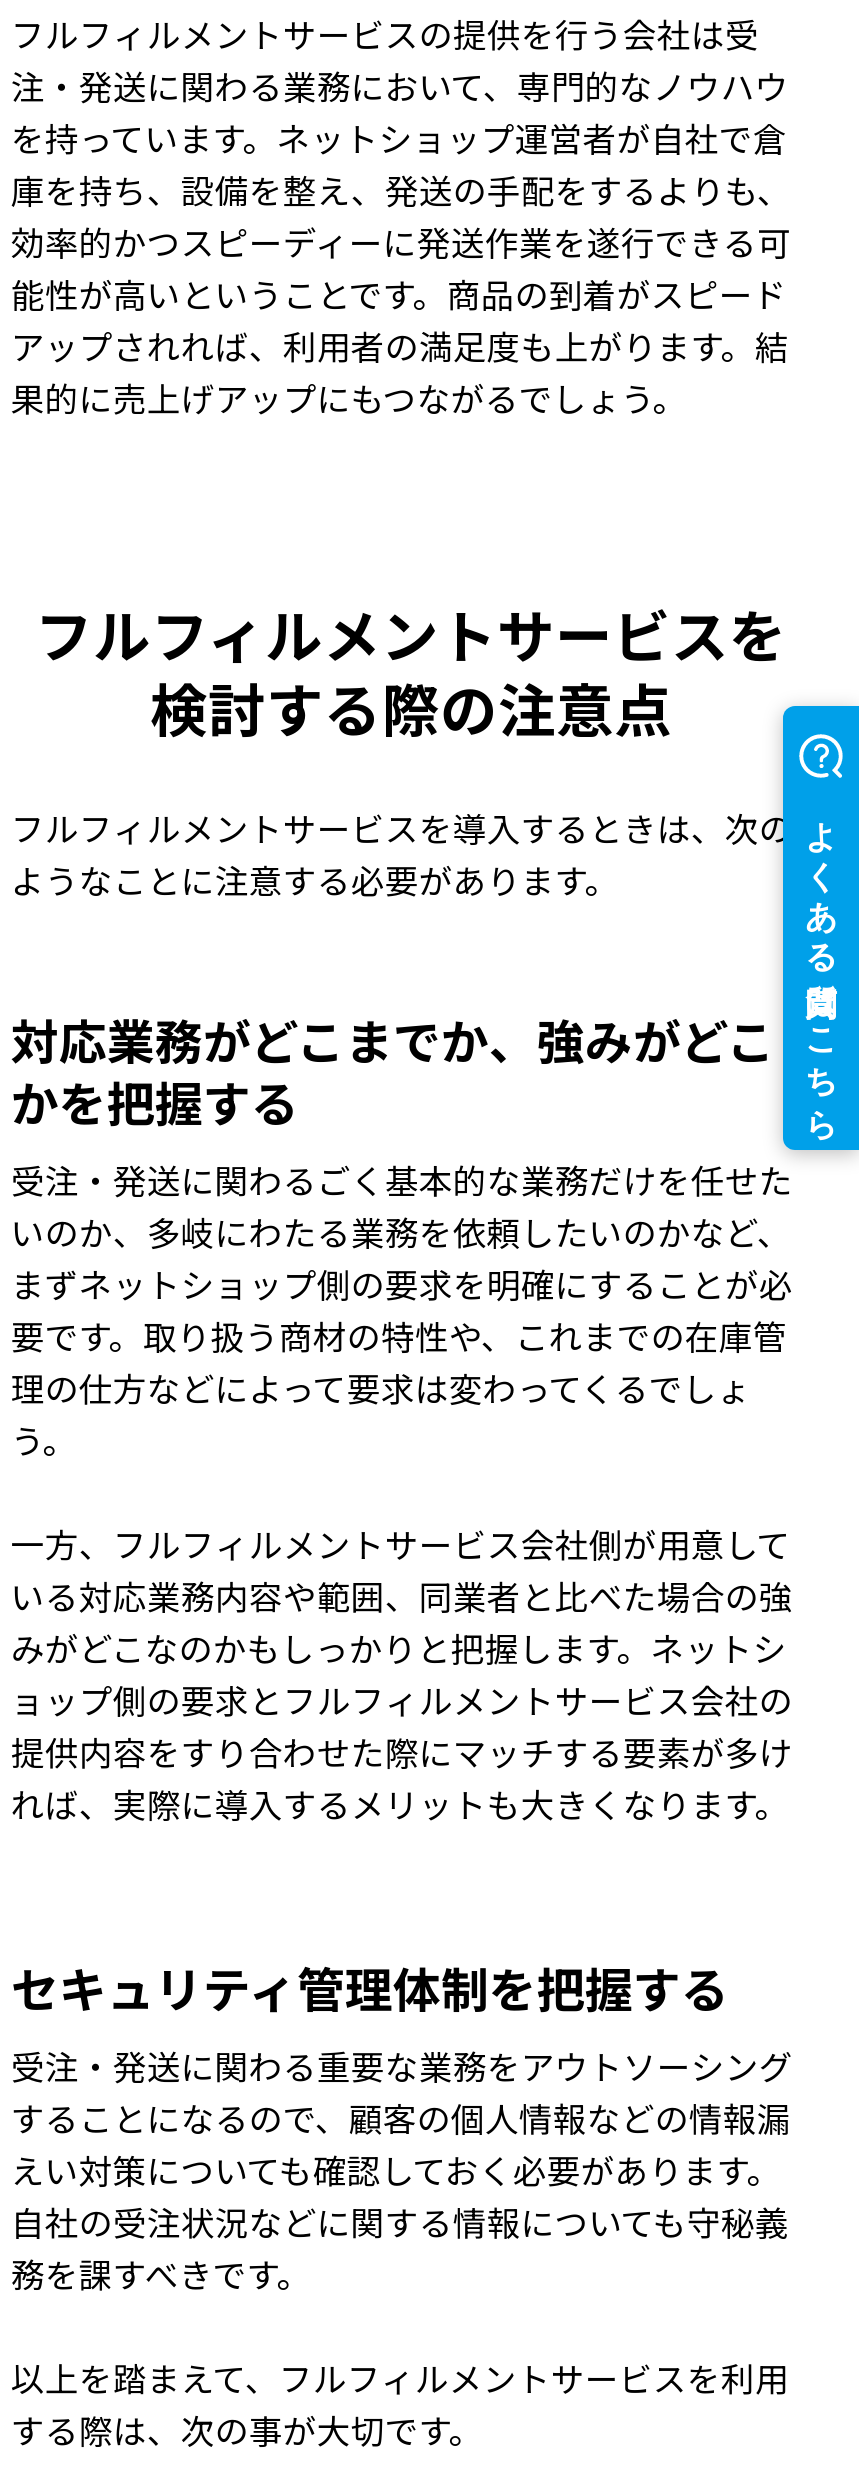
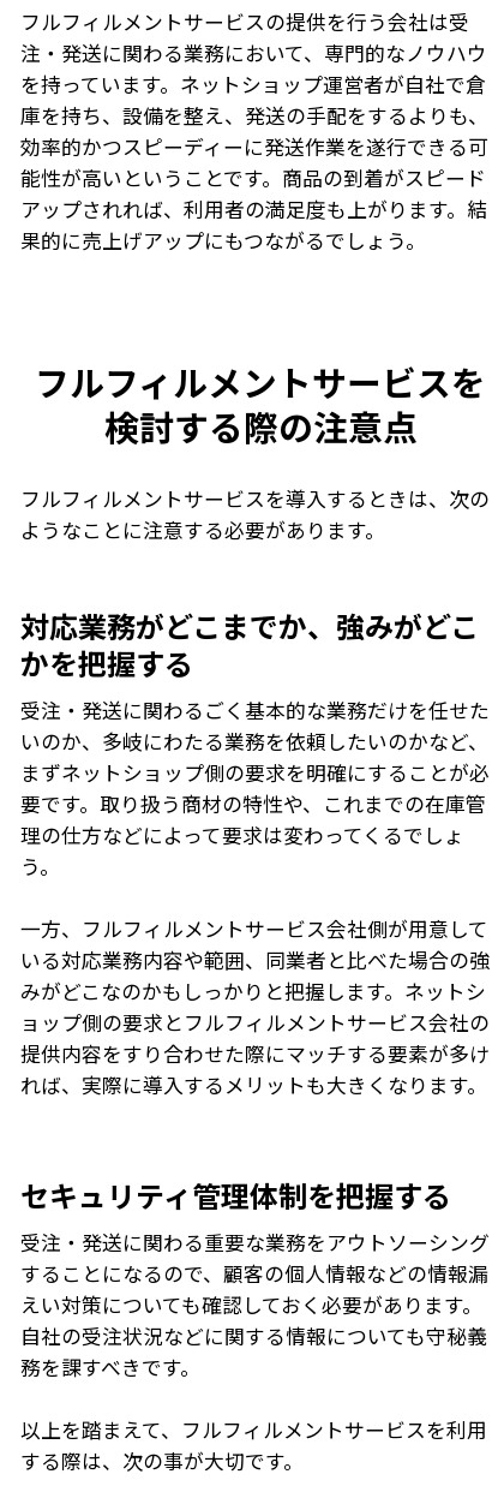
- [image]
